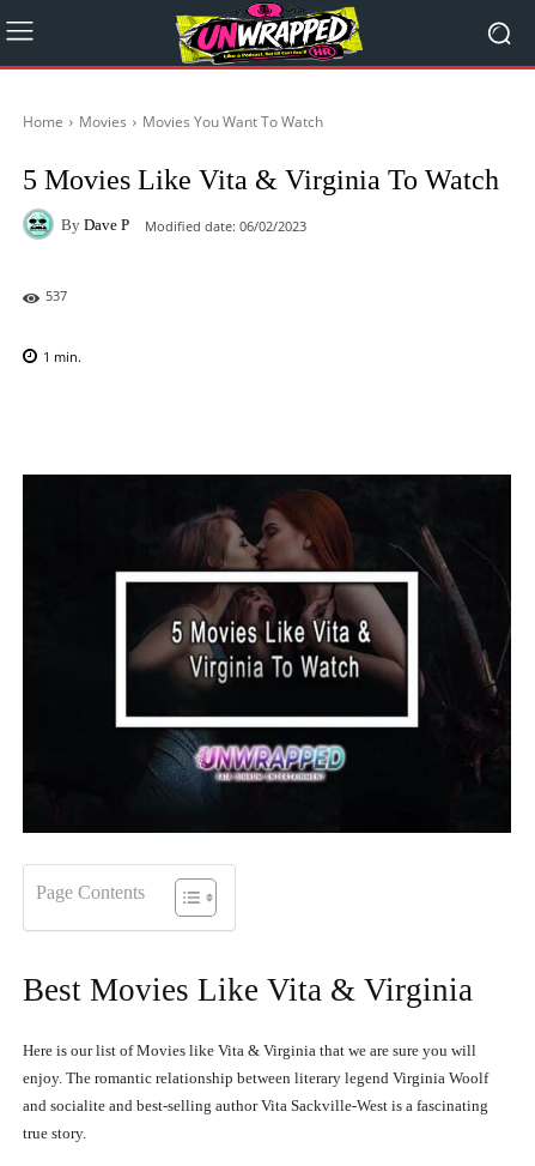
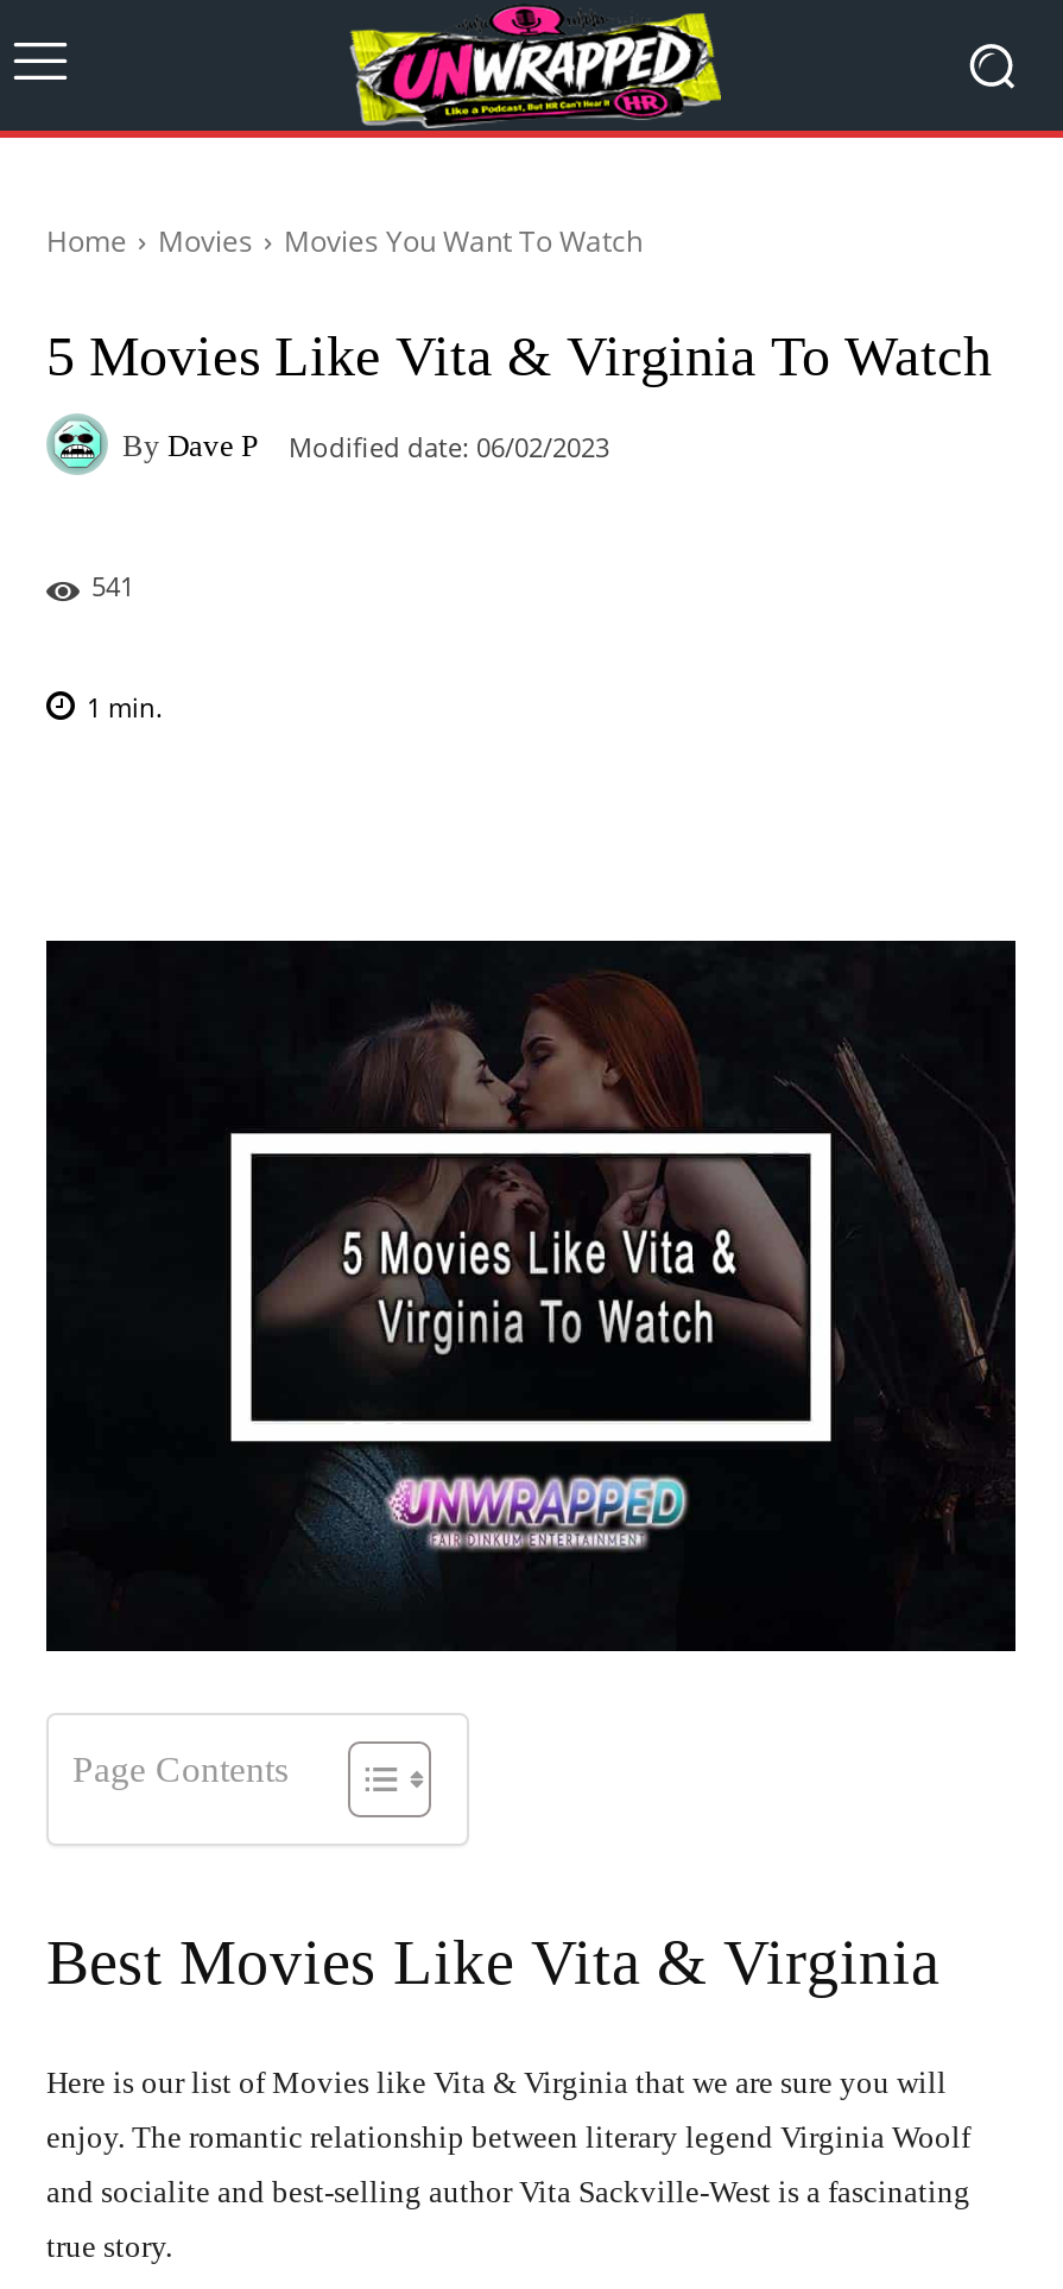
- 537
+ 541
